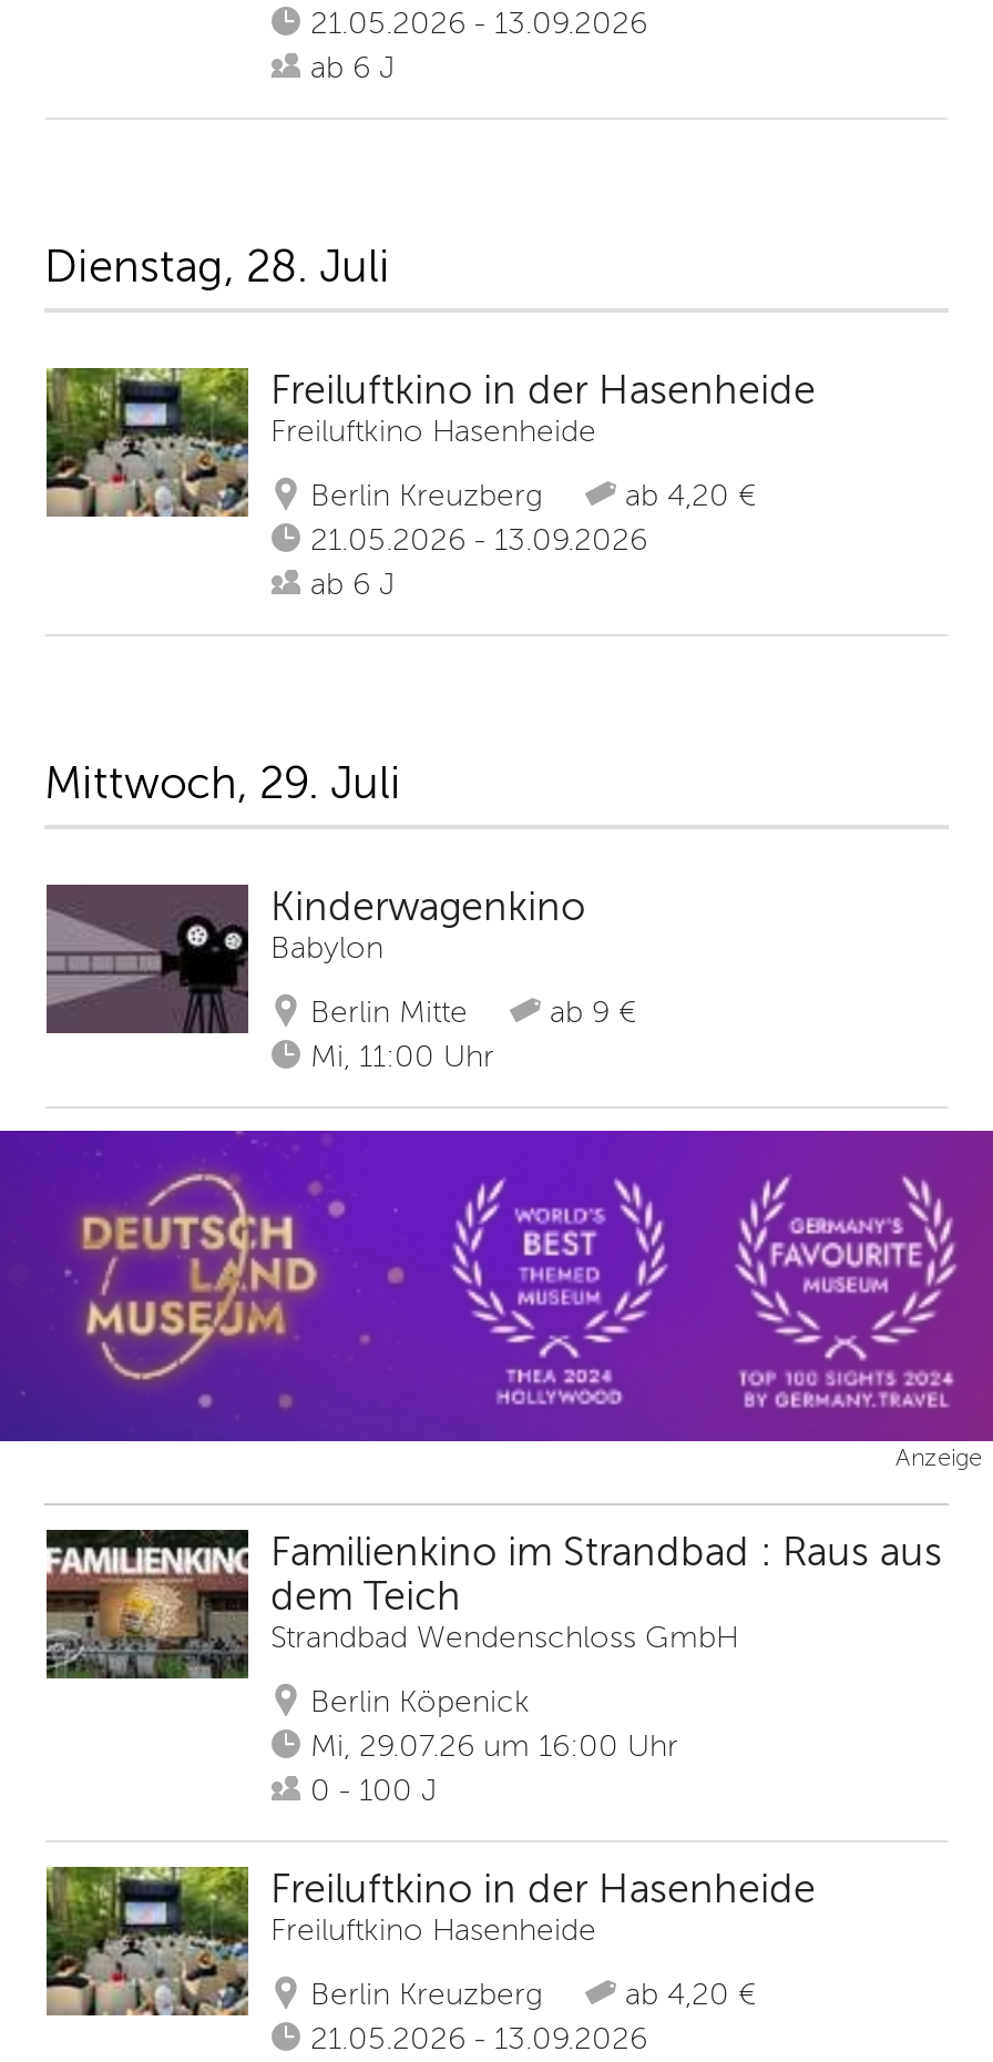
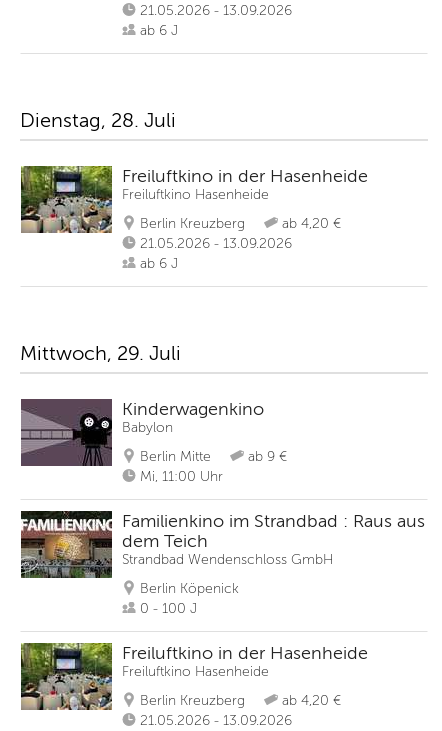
- [image]
- Anzeige

- Mi, 29.07.26 um 16:00 Uhr
